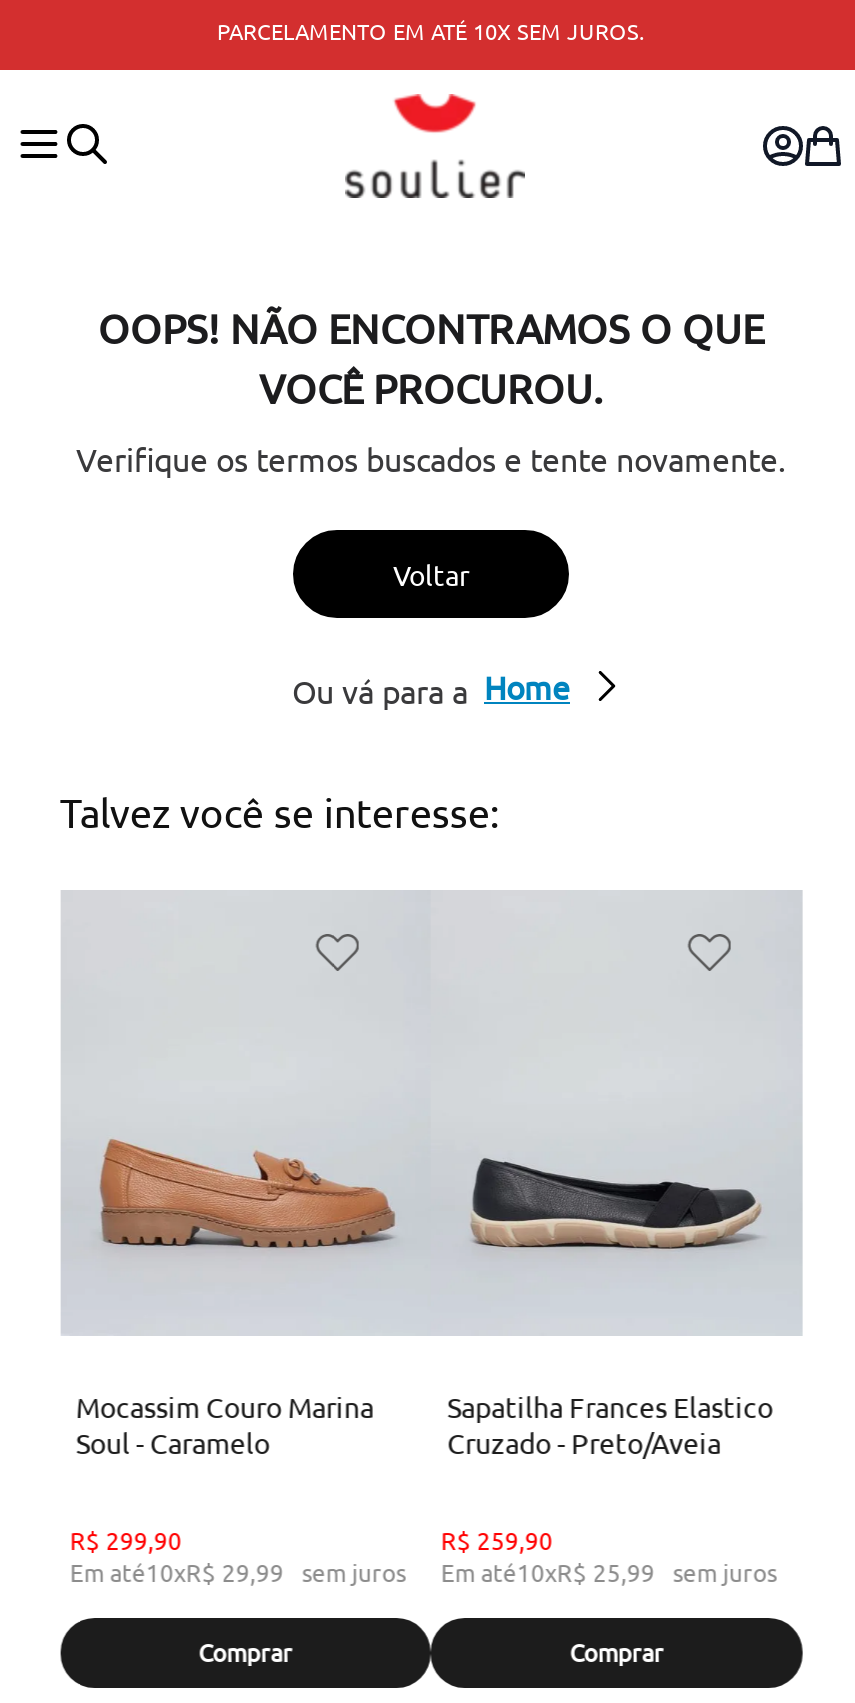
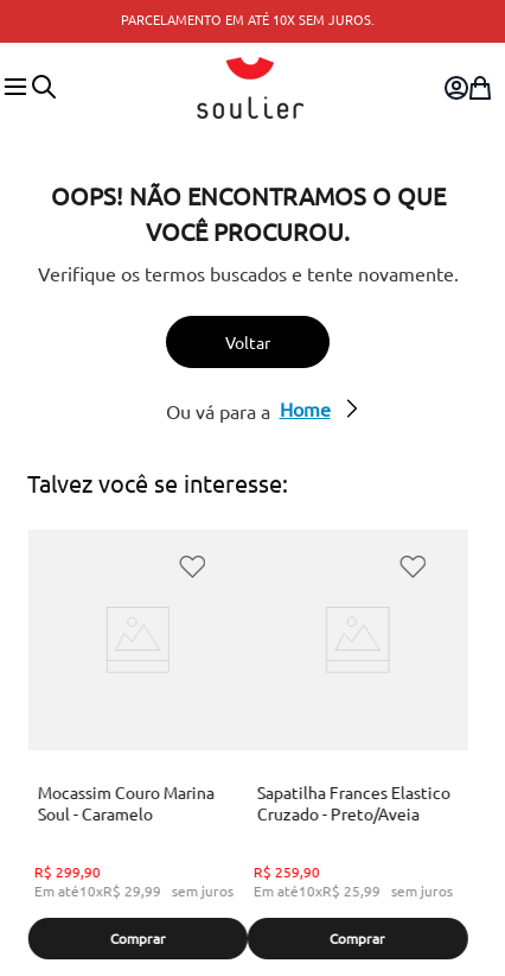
- [image]
